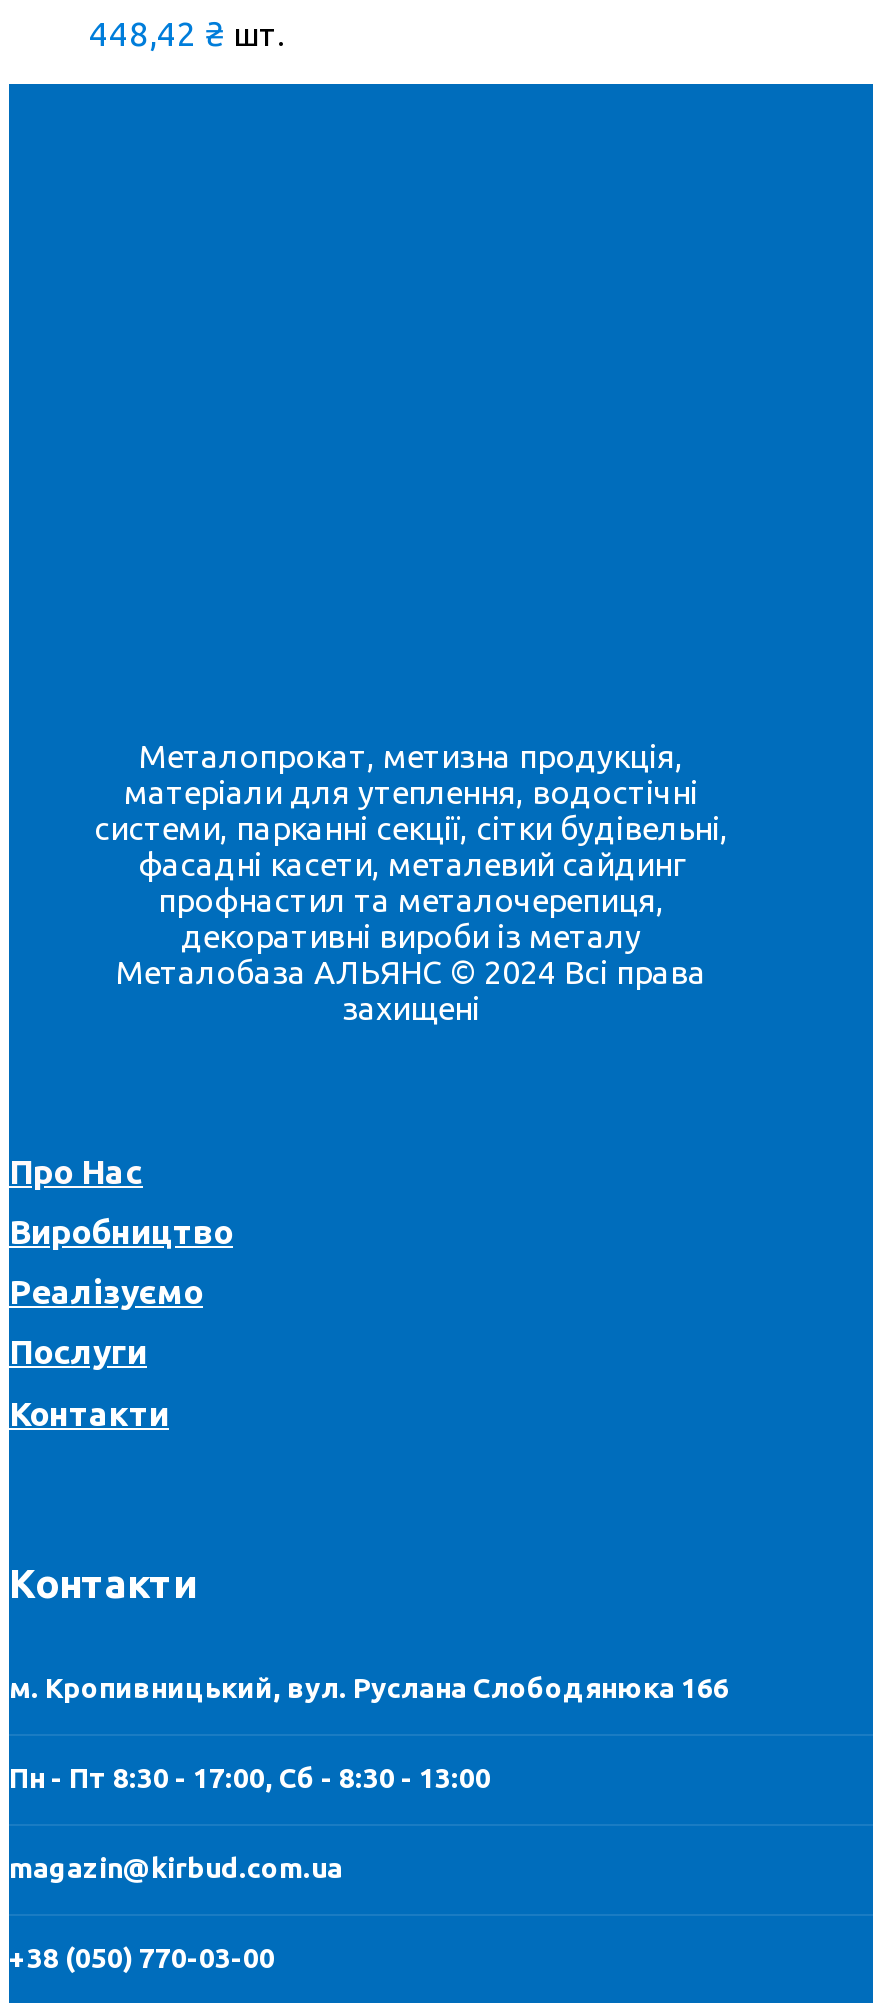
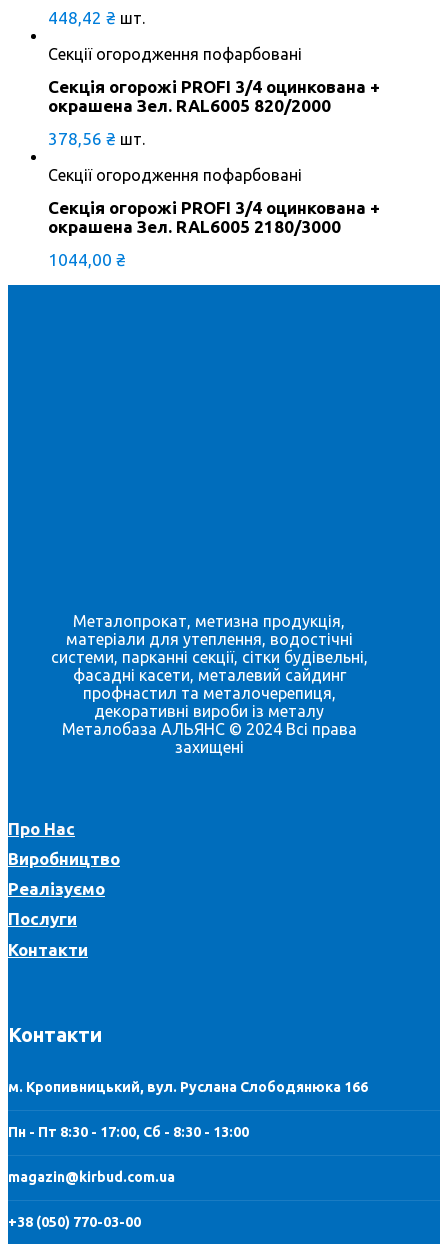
+ Секції огородження пофарбовані
+ Секція огорожі PROFI 3/4 оцинкована +
+ окрашена Зел. RAL6005 820/2000
+ 378,56 ₴ шт.
+ Секції огородження пофарбовані
+ Секція огорожі PROFI 3/4 оцинкована +
+ окрашена Зел. RAL6005 2180/3000
+ 1044,00 ₴
